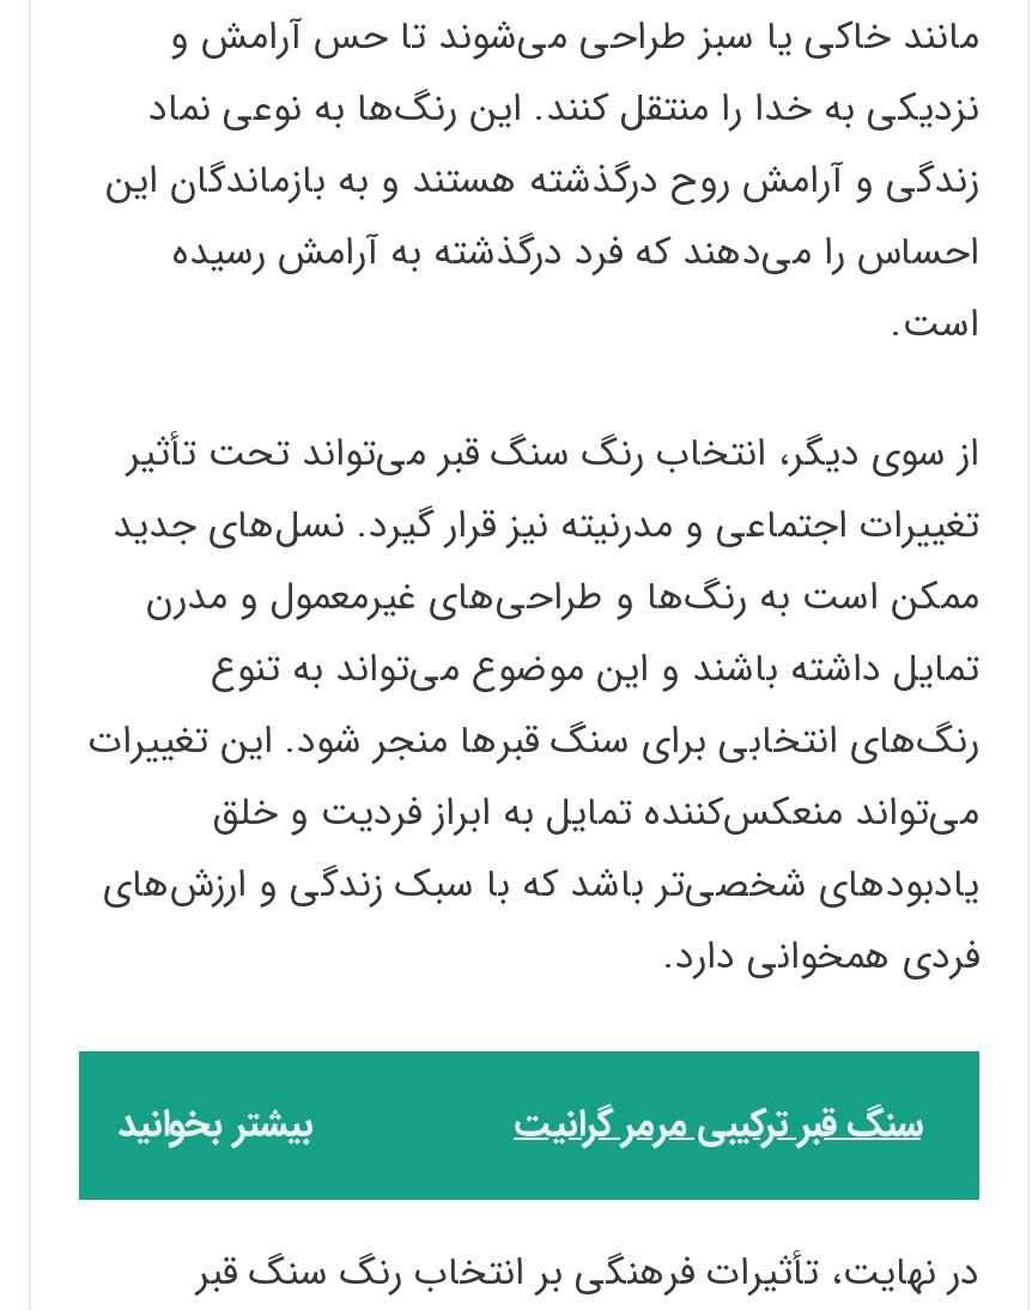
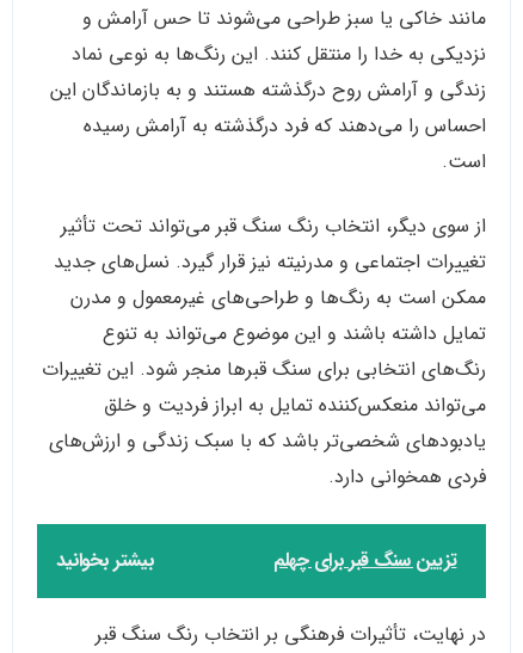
- سنگ قبر ترکیبی مرمر گرانیت
+ تزیین سنگ قبر برای چهلم
